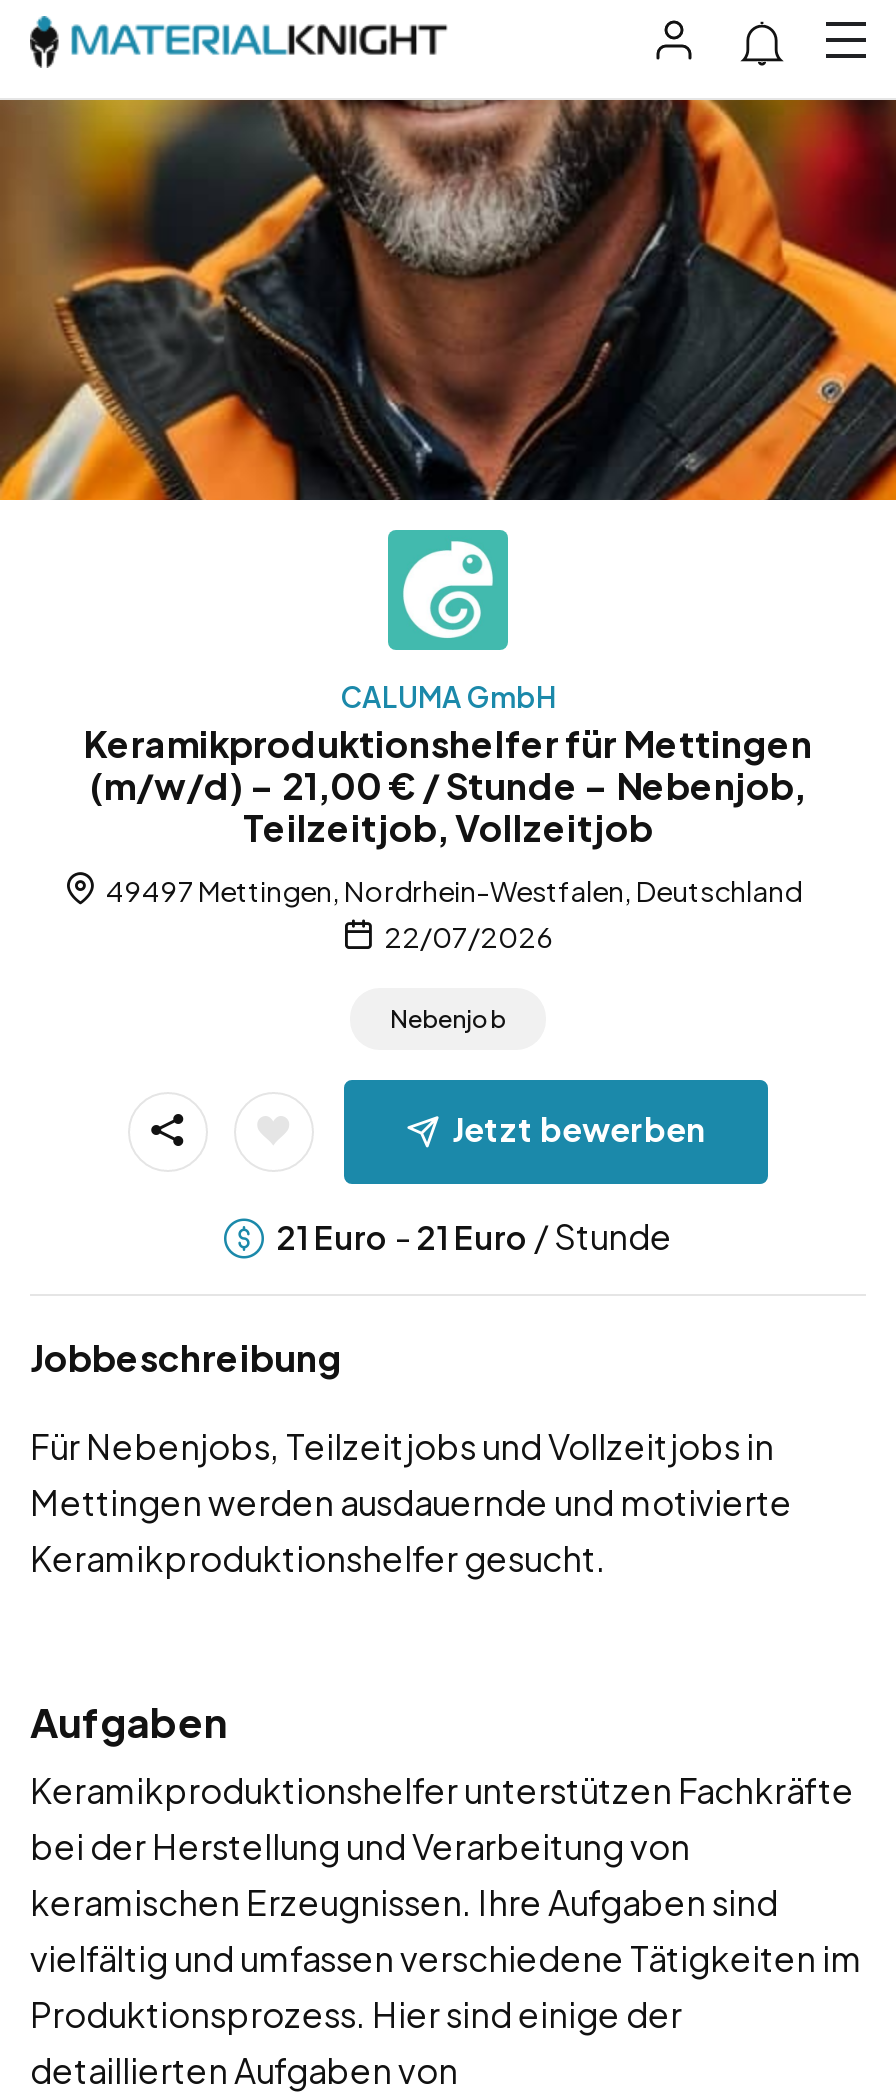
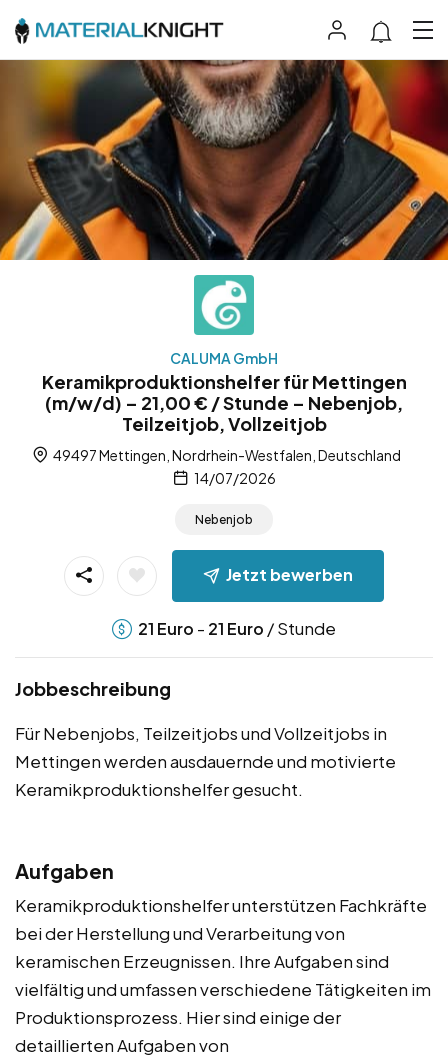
- 22/07/2026
+ 14/07/2026
